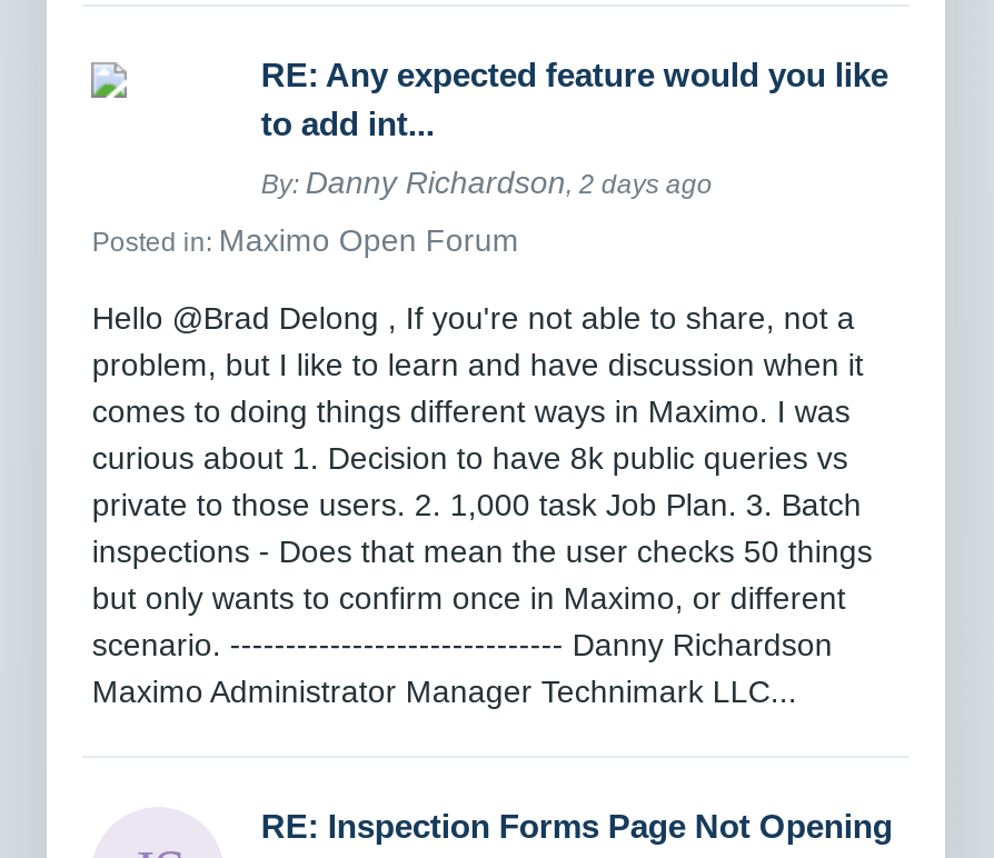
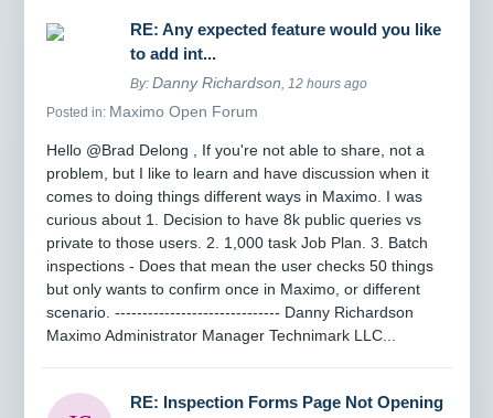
- By: Danny Richardson, 2 days ago
+ By: Danny Richardson, 12 hours ago
